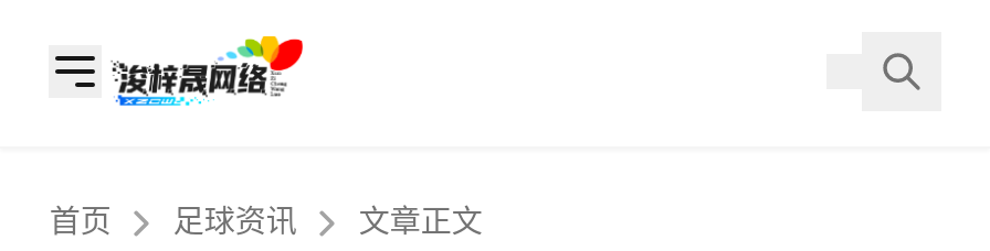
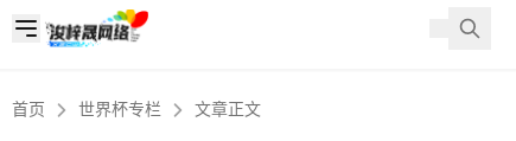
- 足球资讯
+ 世界杯专栏
